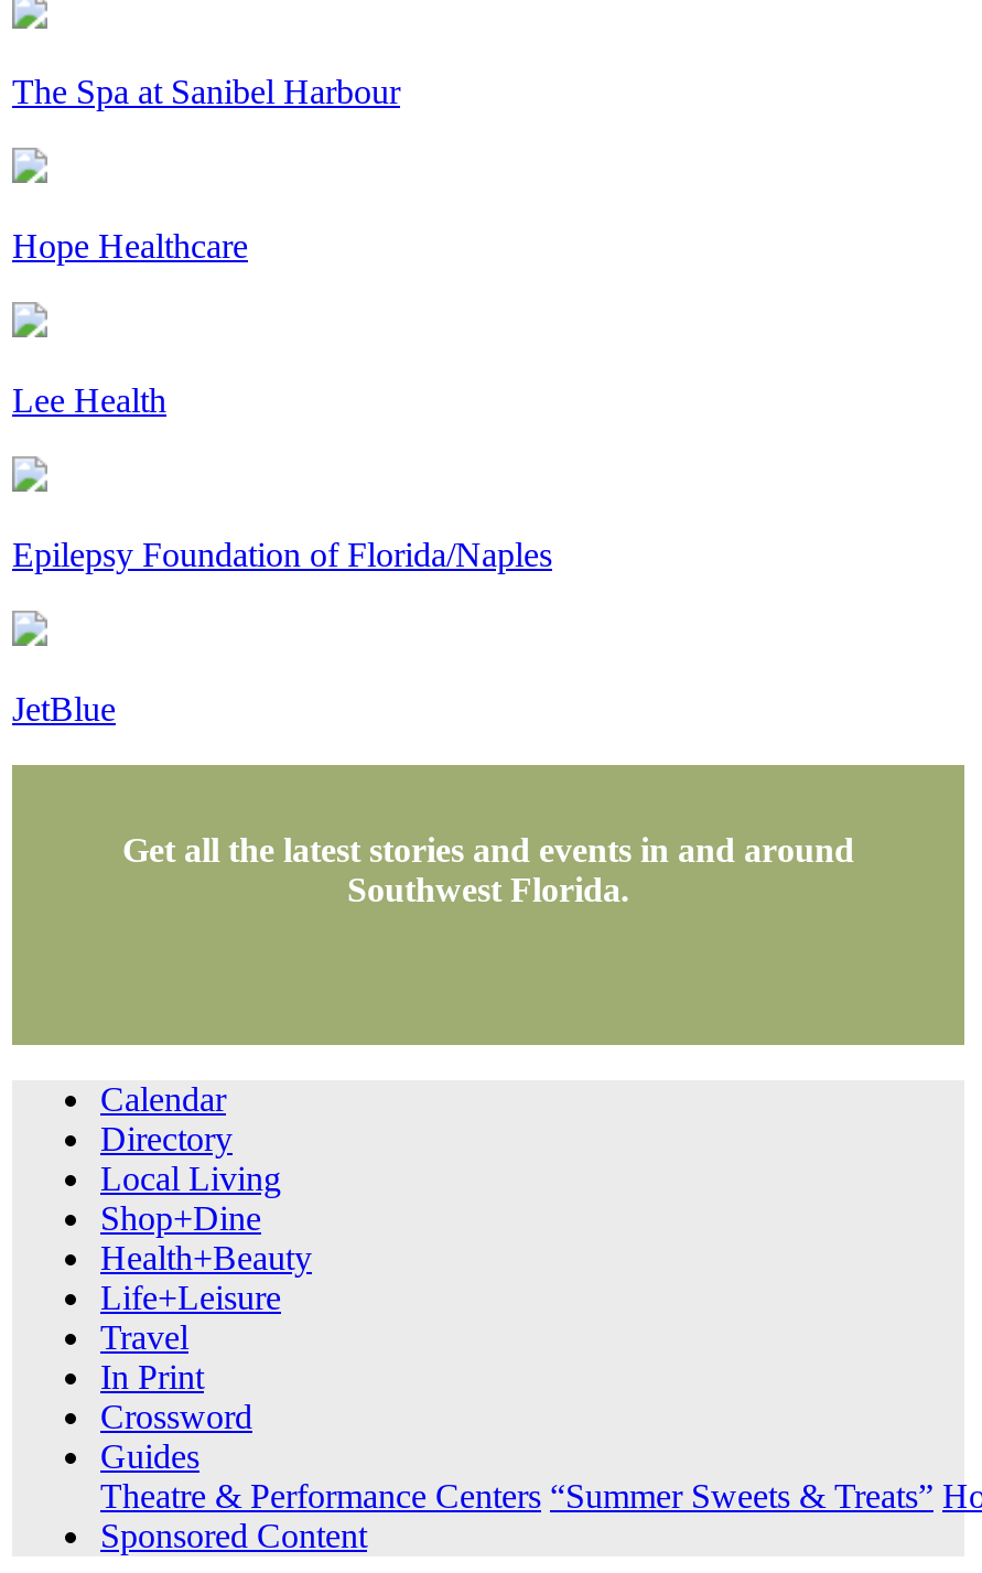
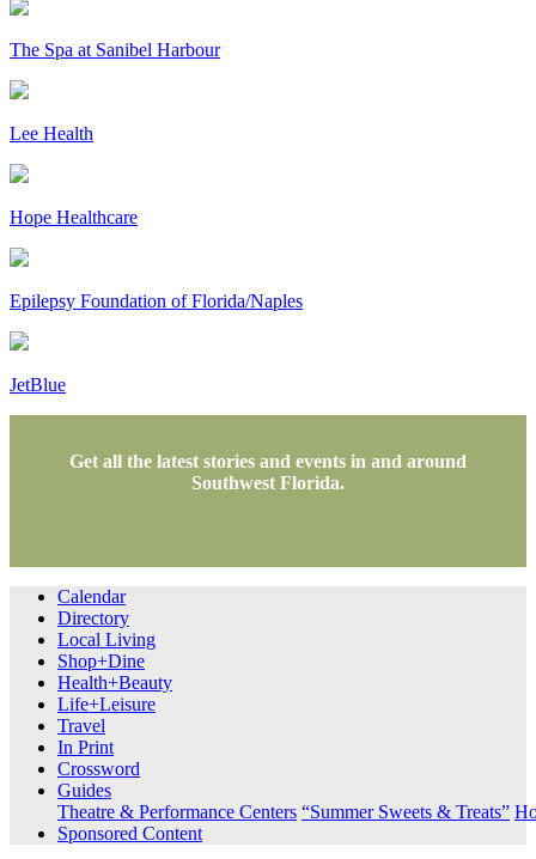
moved down: Hope Healthcare

moved up: Lee Health
